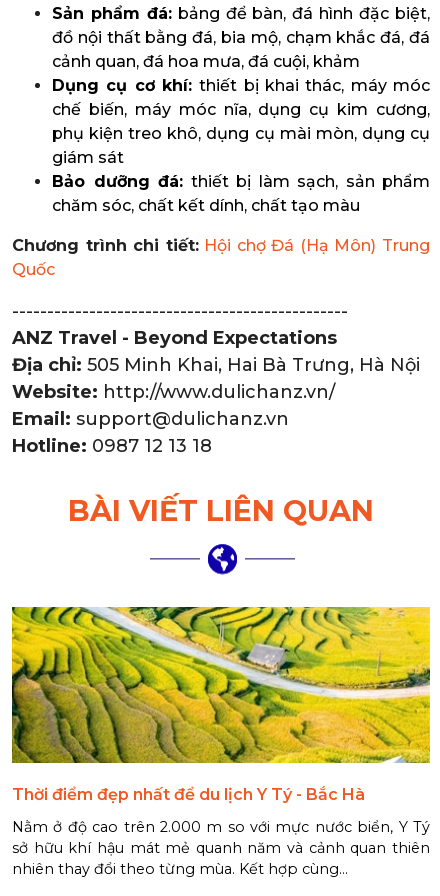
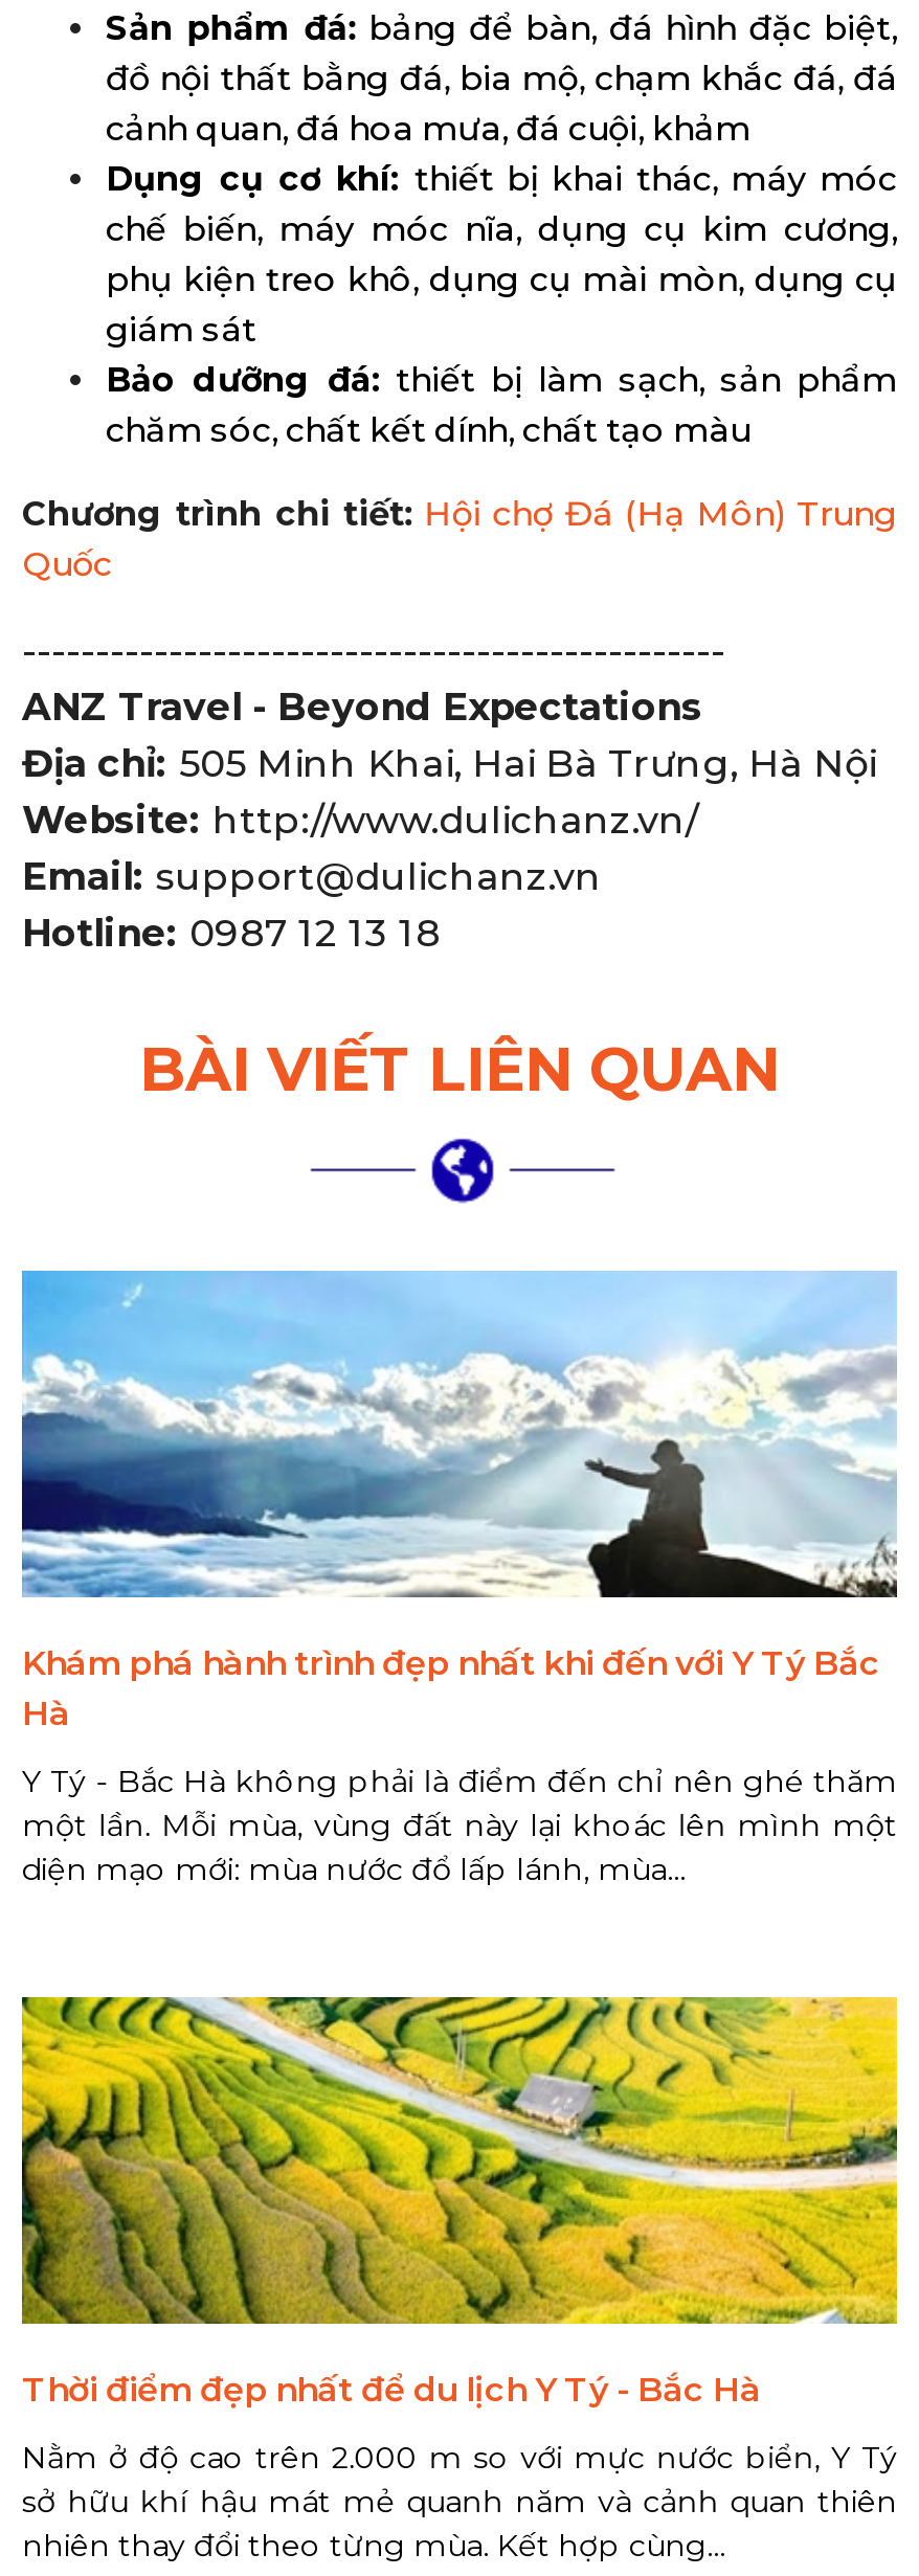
+ [image]
+ Khám phá hành trình đẹp nhất khi đến với Y Tý Bắc
+ Hà
+ Y Tý - Bắc Hà không phải là điểm đến chỉ nên ghé thăm
+ một lần. Mỗi mùa, vùng đất này lại khoác lên mình một
+ diện mạo mới: mùa nước đổ lấp lánh, mùa...
